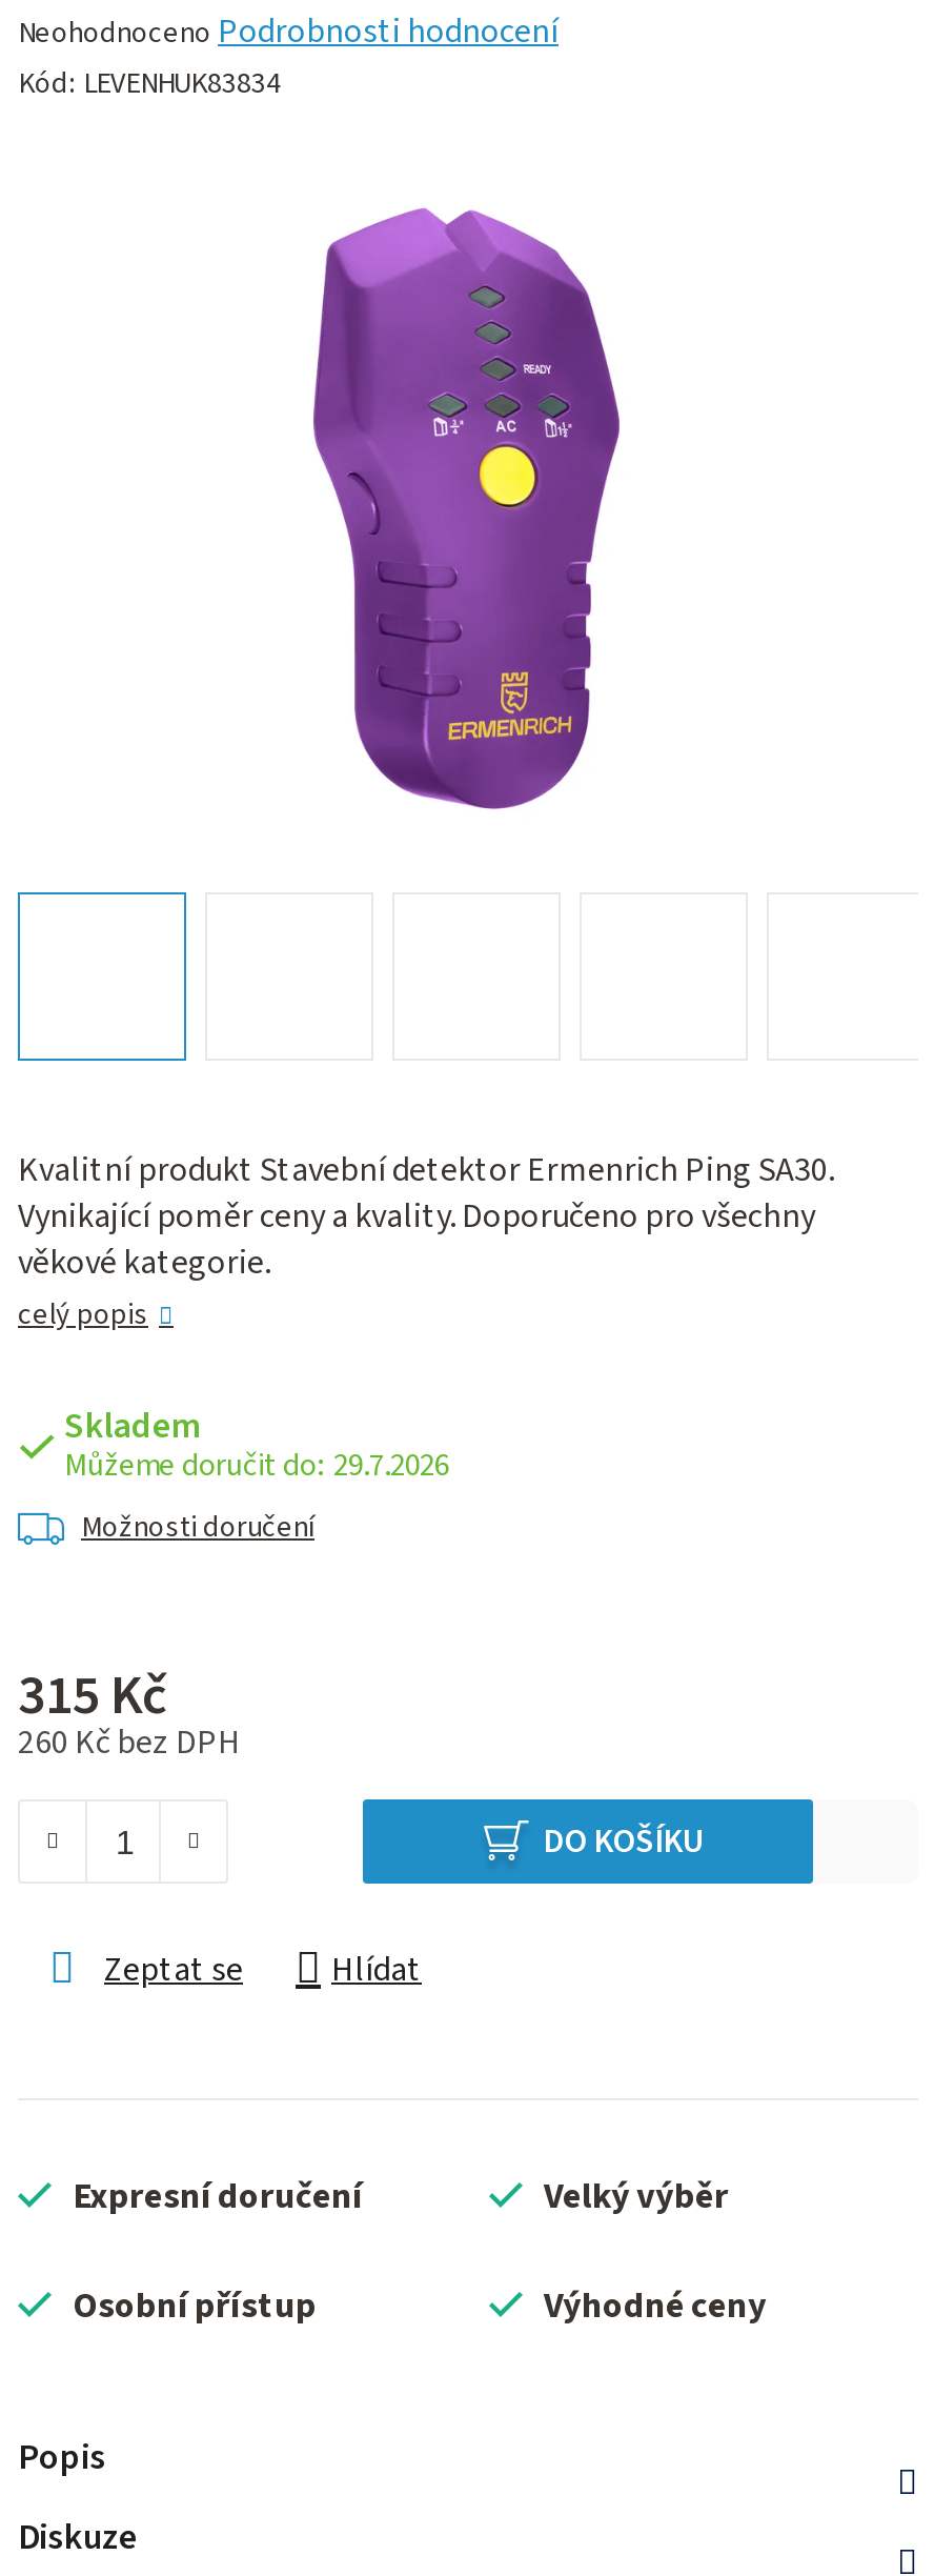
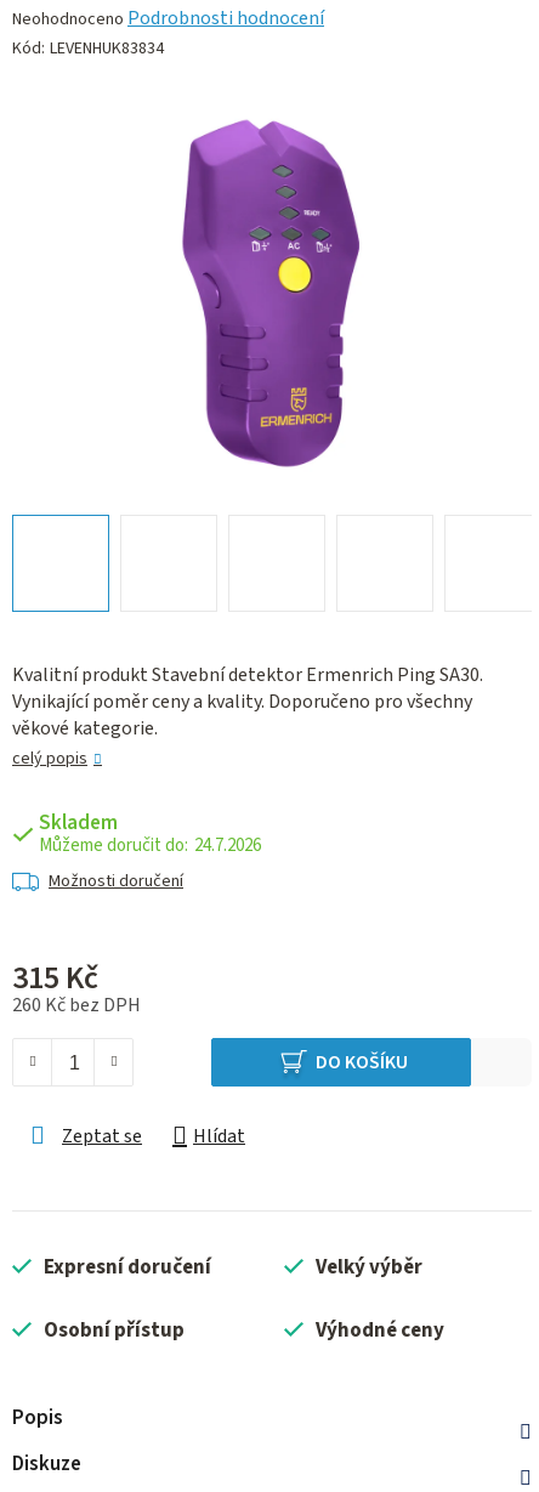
- 29.7.2026
+ 24.7.2026
